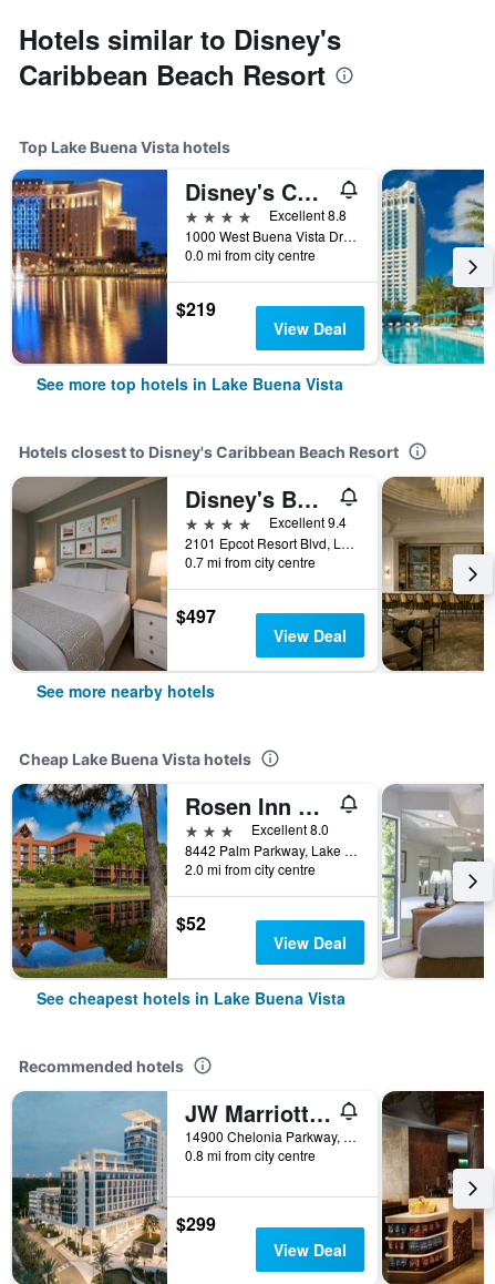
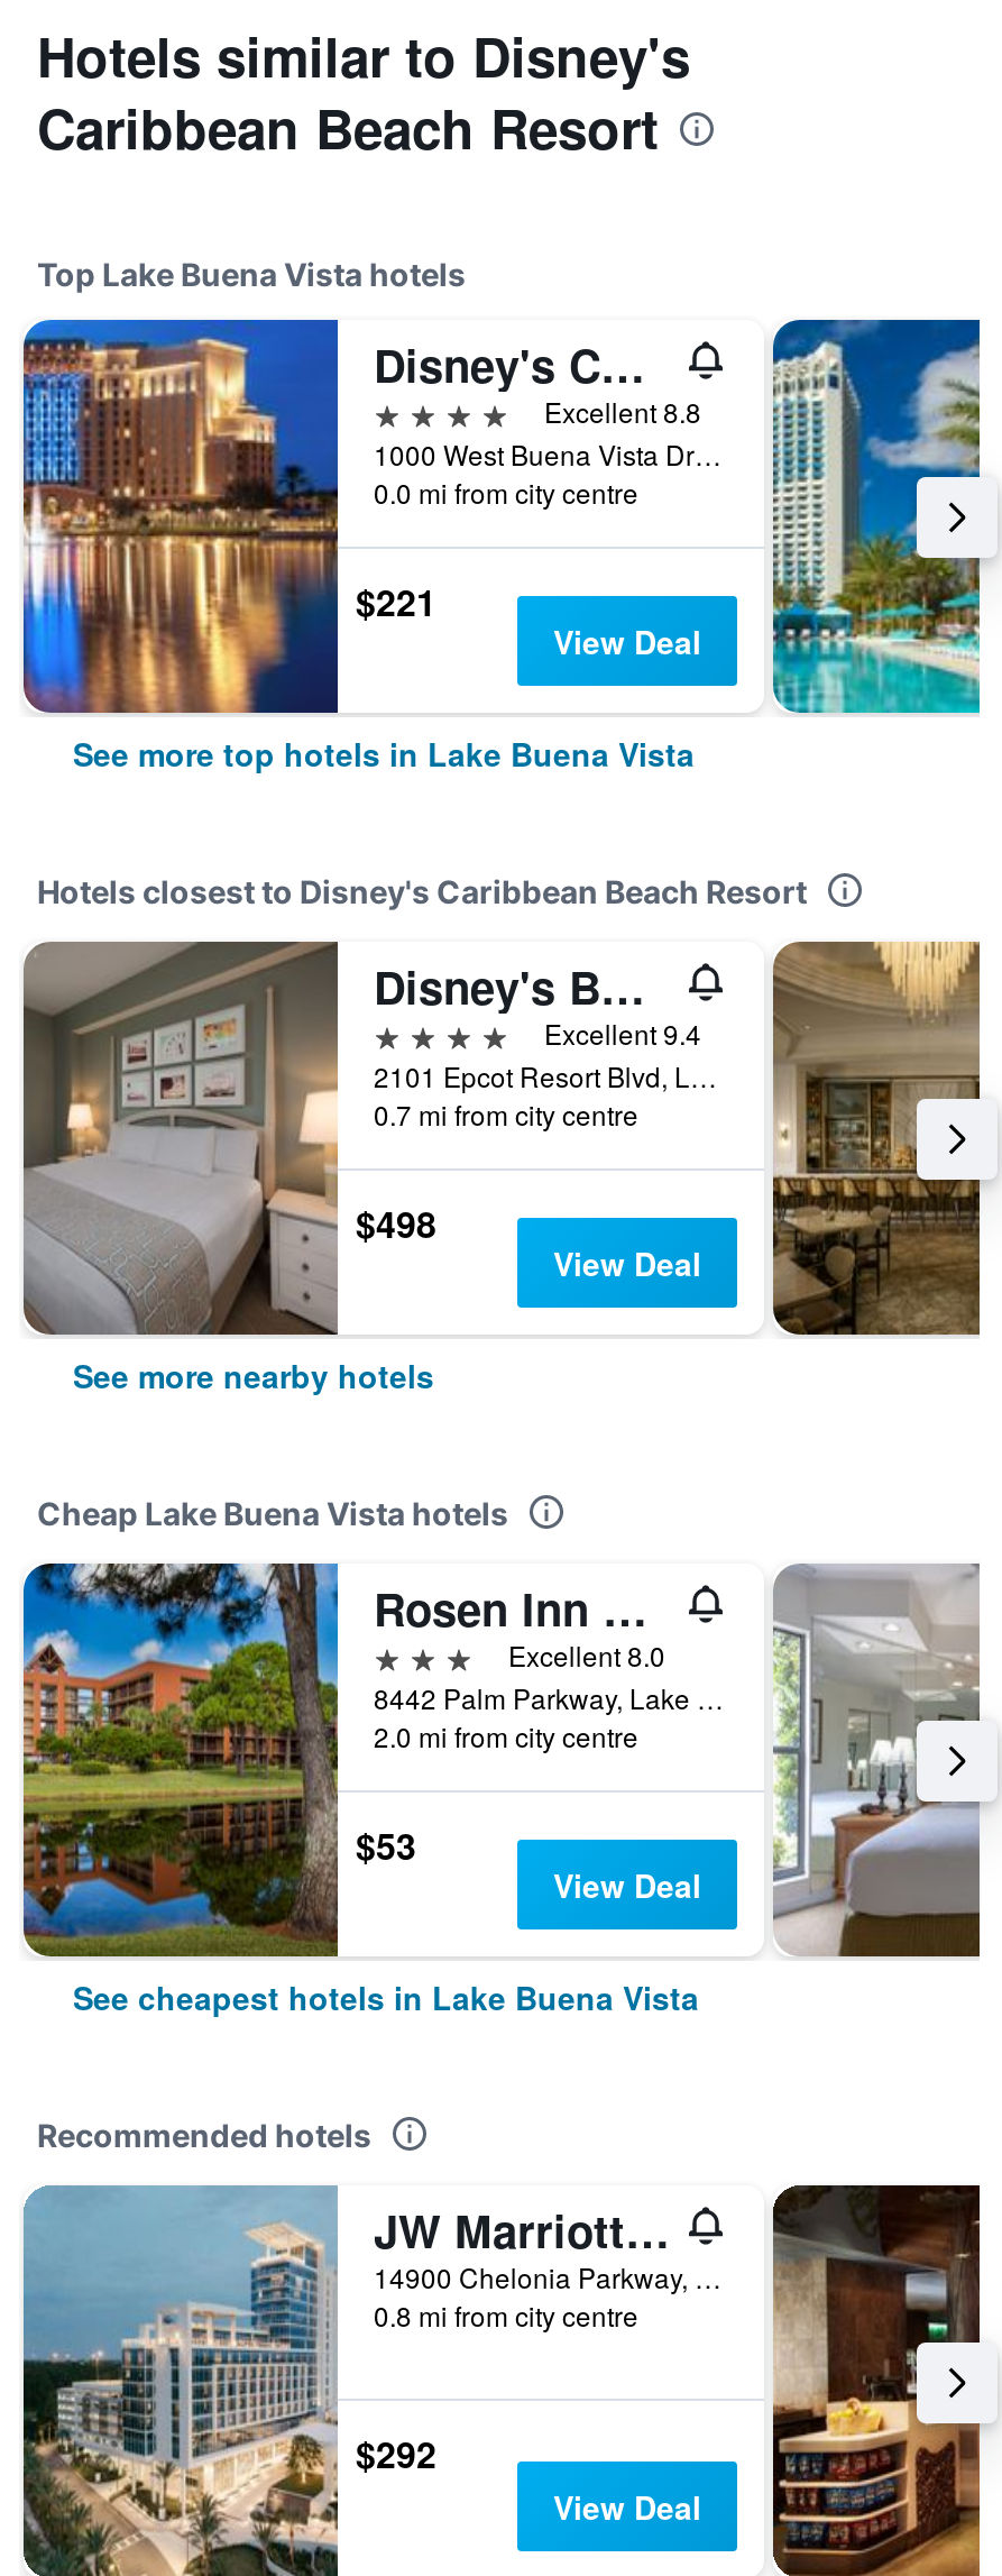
- $219
+ $221

- $497
+ $498

- $52
+ $53

- $299
+ $292
